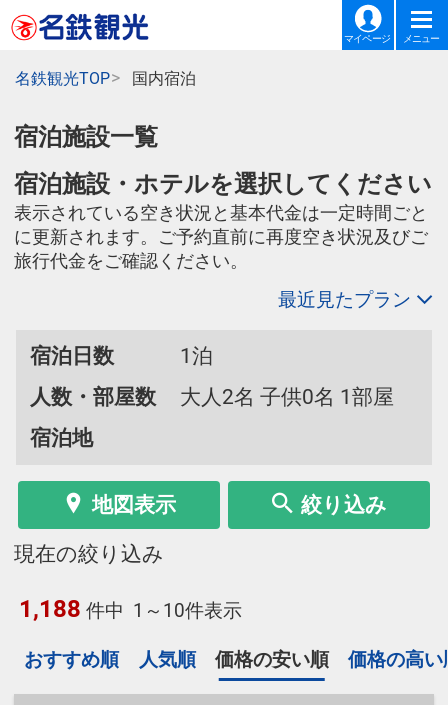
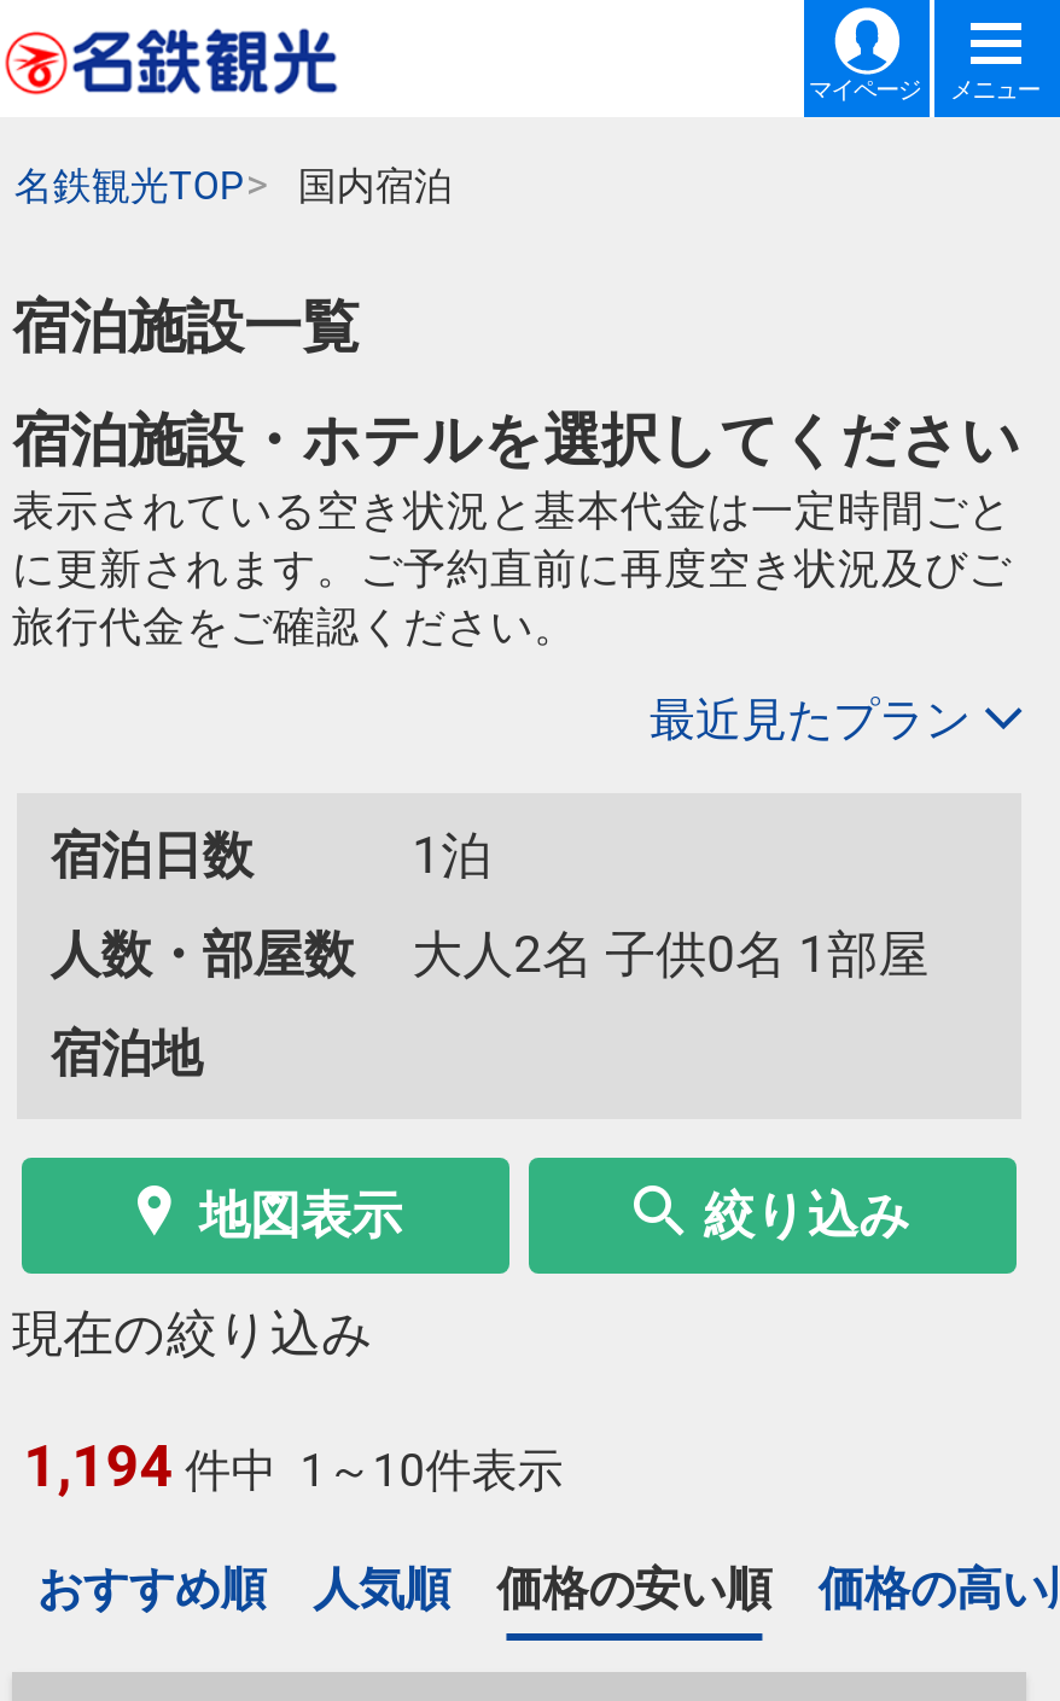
- 1,188 件中 1～10件表示
+ 1,194 件中 1～10件表示
